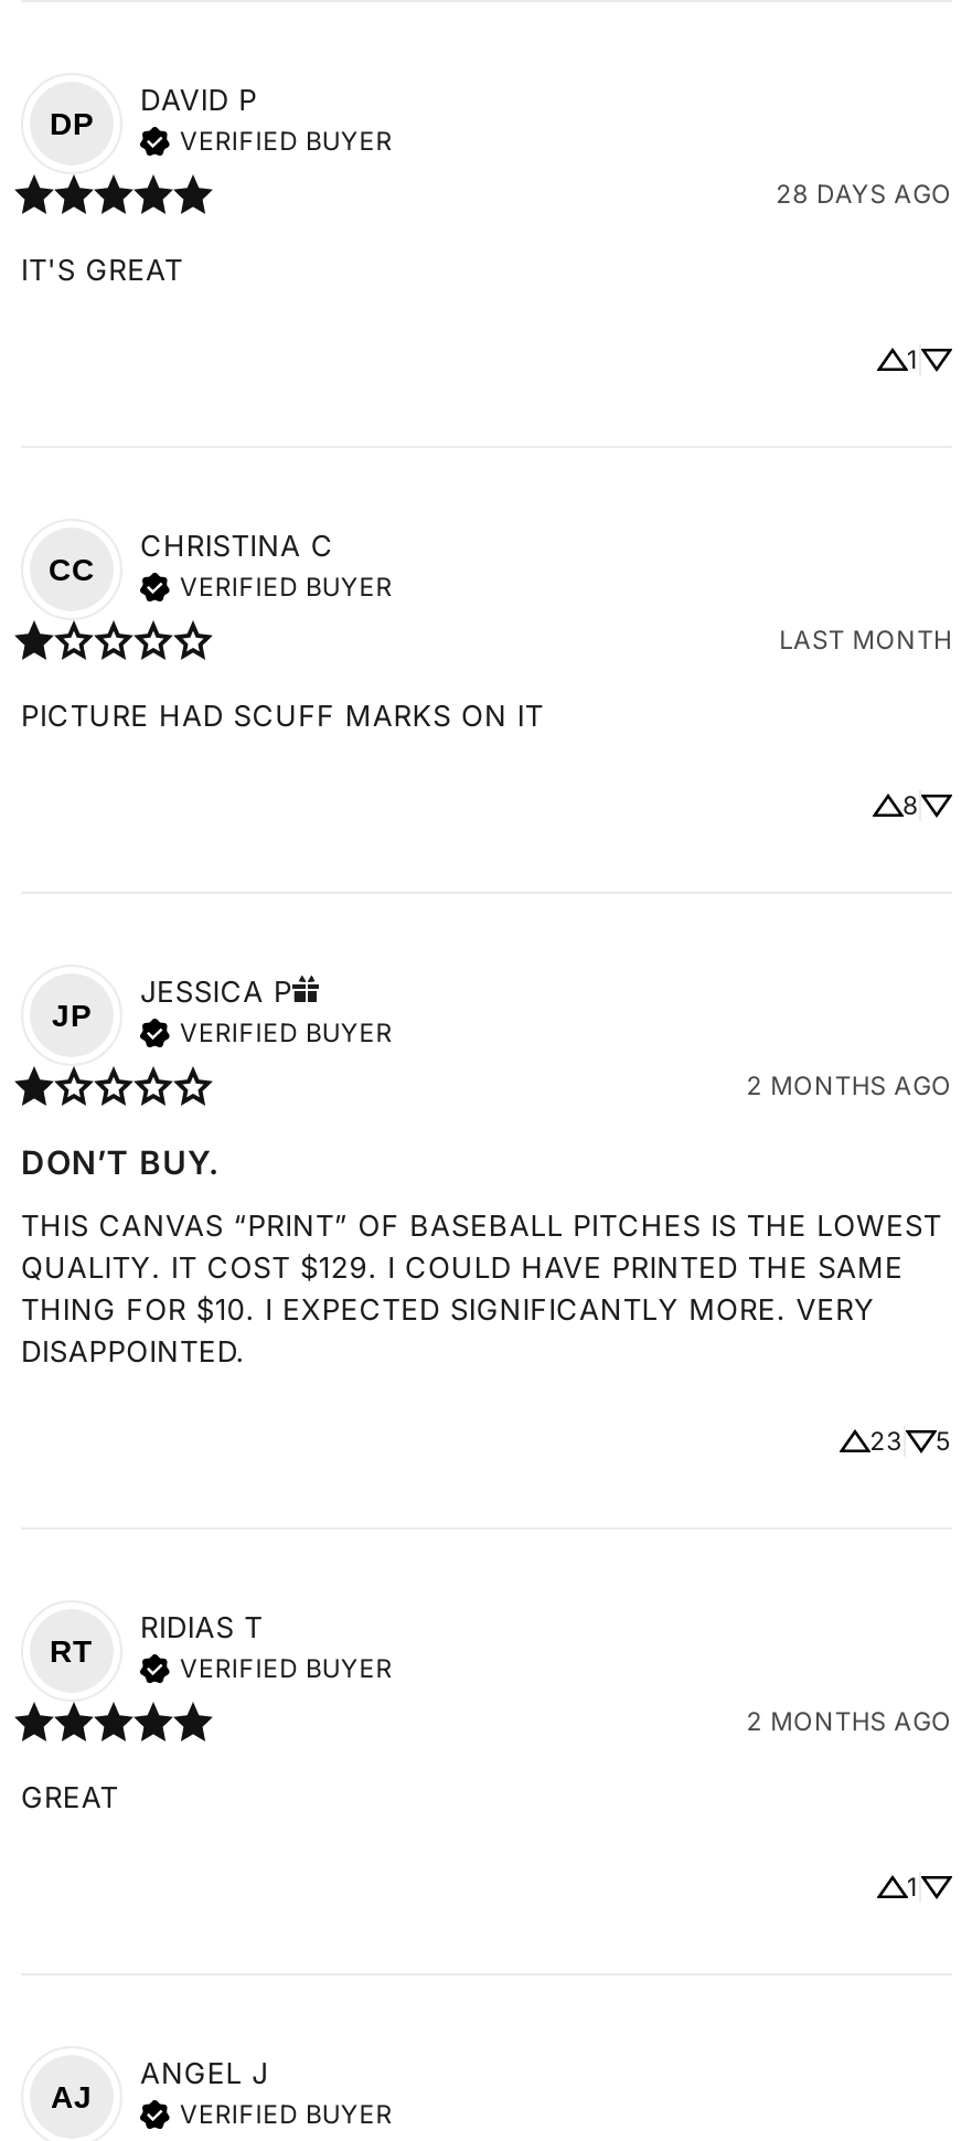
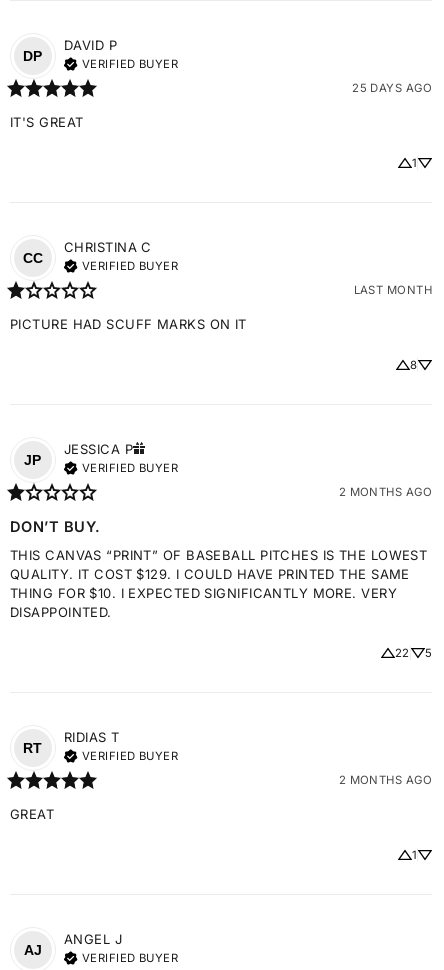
- 28 DAYS AGO
+ 25 DAYS AGO

- 23 5
+ 22 5
